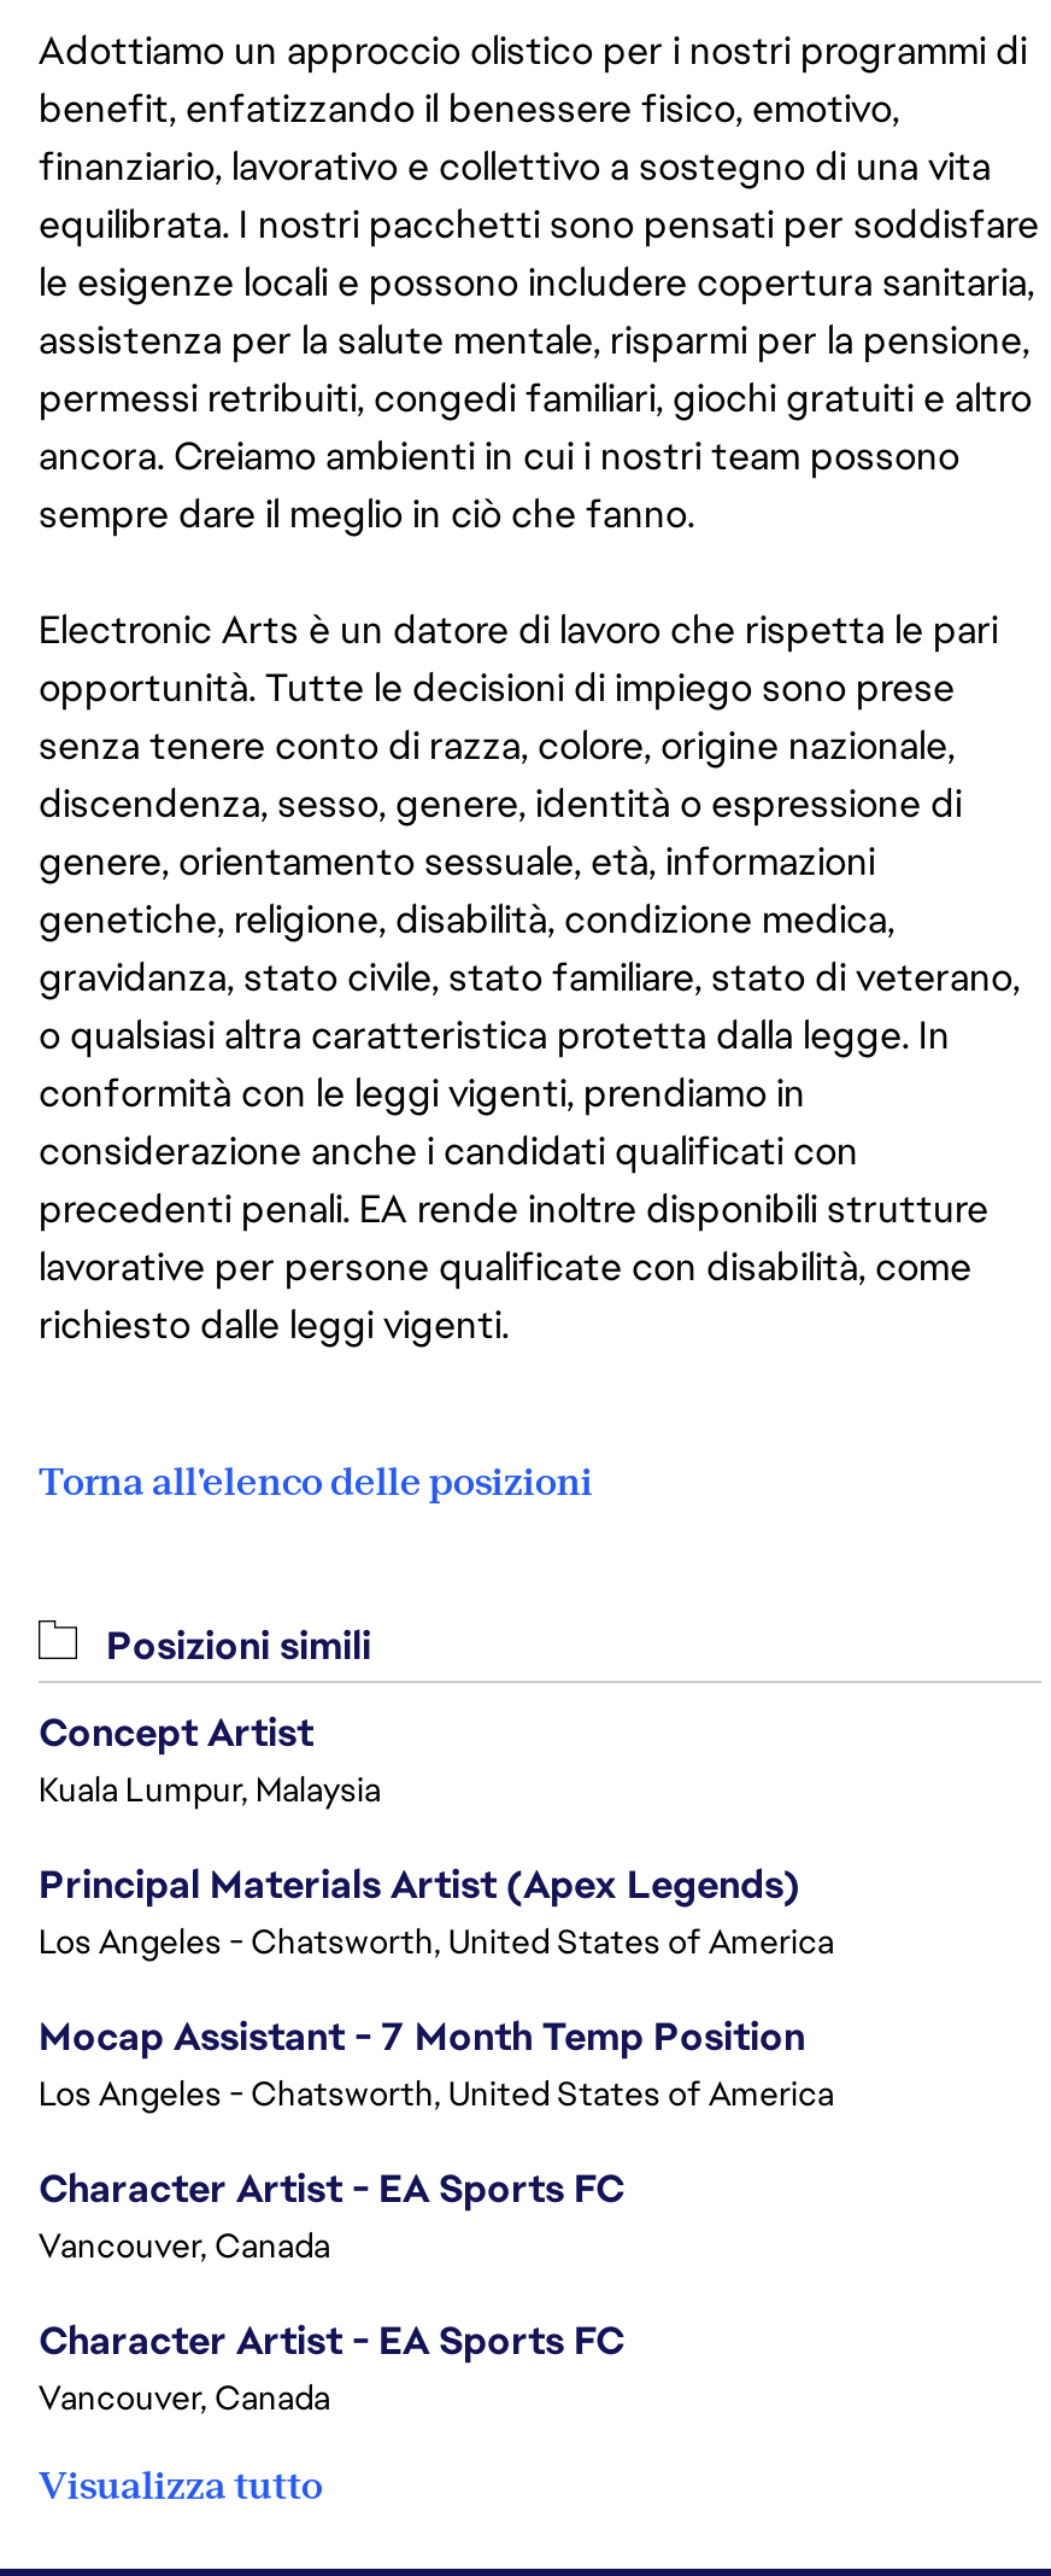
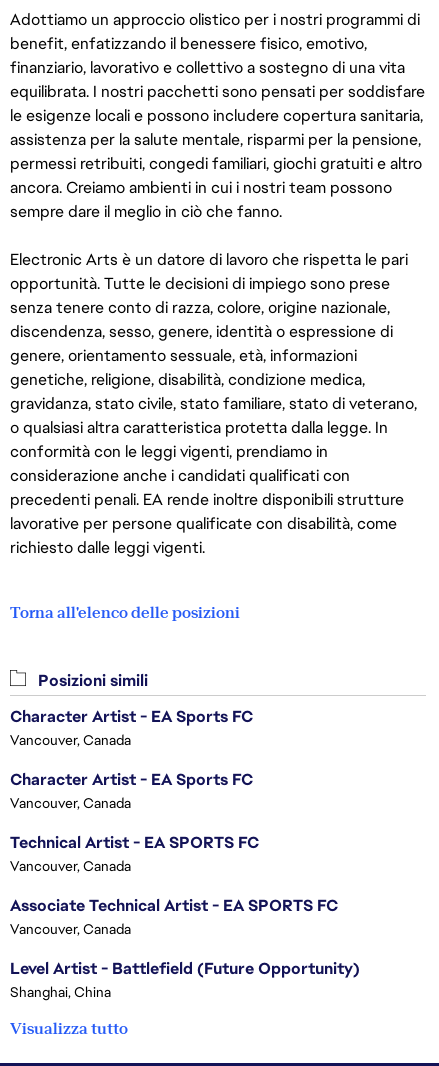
- Concept Artist
- Kuala Lumpur, Malaysia
- Principal Materials Artist (Apex Legends)
- Los Angeles - Chatsworth, United States of America
- Mocap Assistant - 7 Month Temp Position
- Los Angeles - Chatsworth, United States of America

moved up: Character Artist - EA Sports FC | Vancouver, Canada | Character Artist - EA Sports FC | Vancouver, Canada

+ Technical Artist - EA SPORTS FC
+ Vancouver, Canada
+ Associate Technical Artist - EA SPORTS FC
+ Vancouver, Canada
+ Level Artist - Battlefield (Future Opportunity)
+ Shanghai, China
